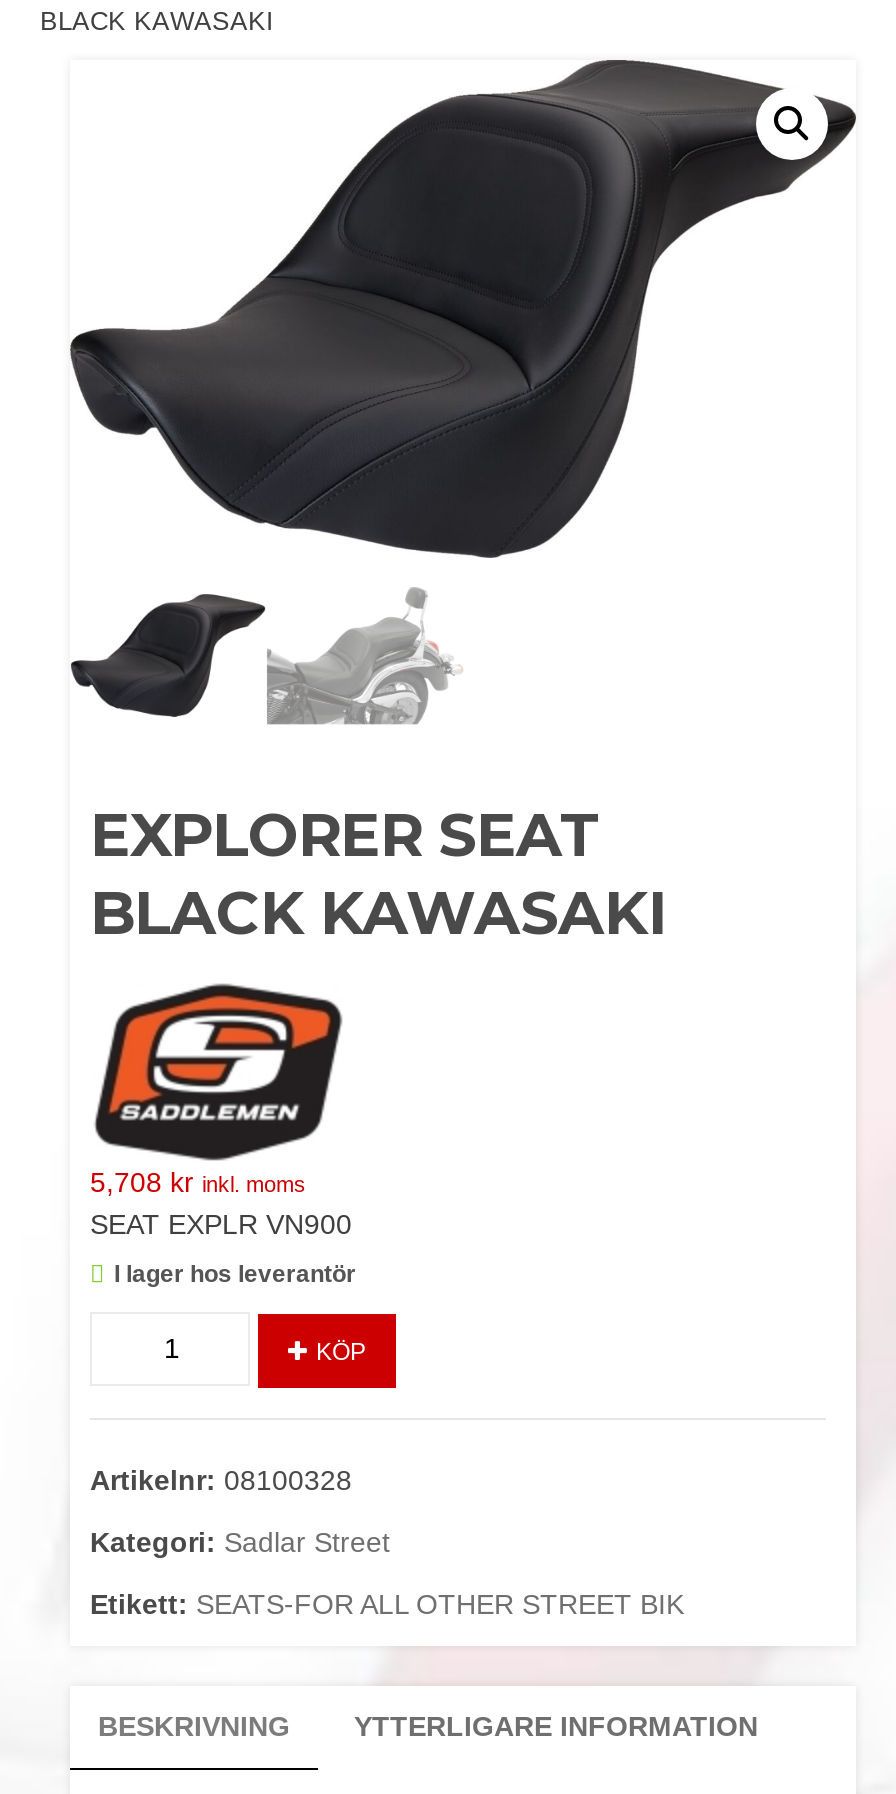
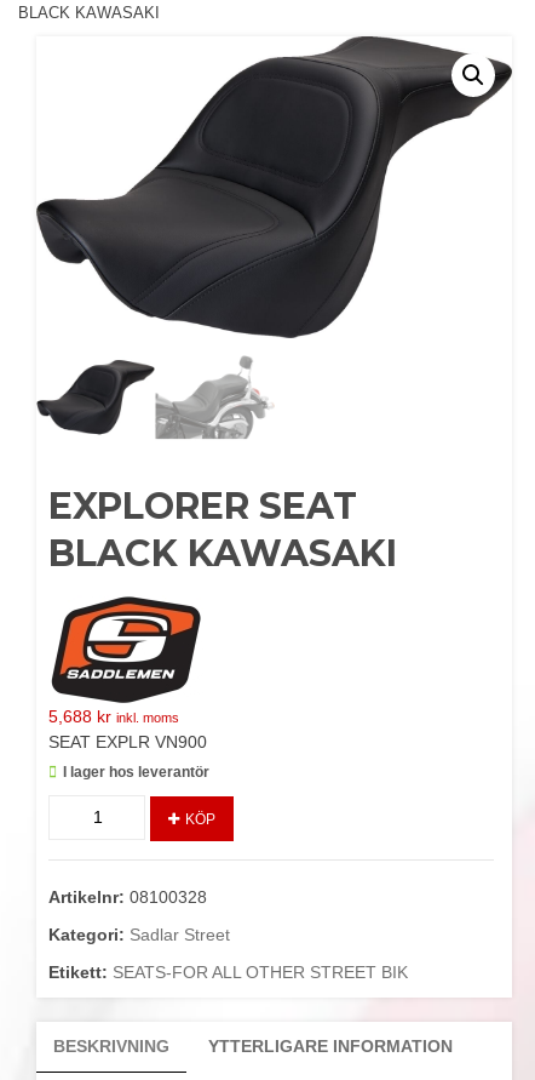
- 5,708 kr inkl. moms
+ 5,688 kr inkl. moms
